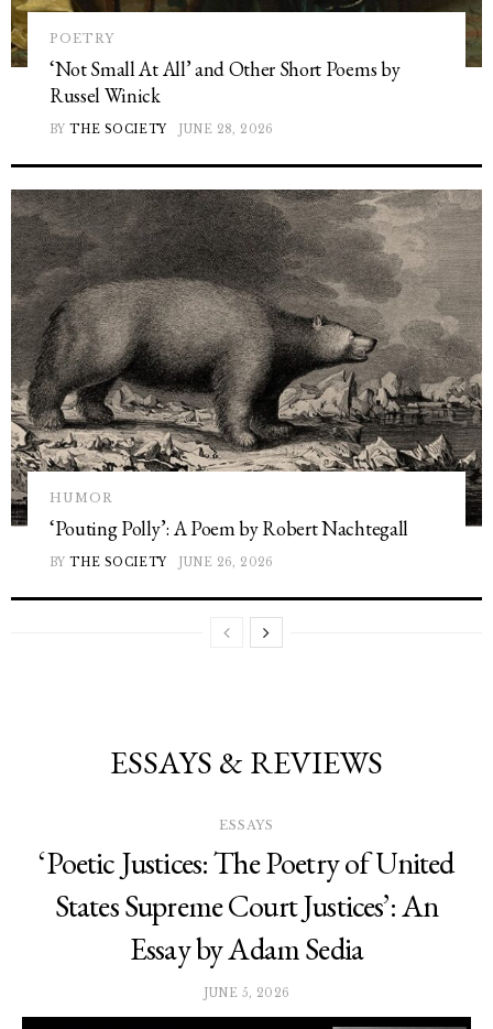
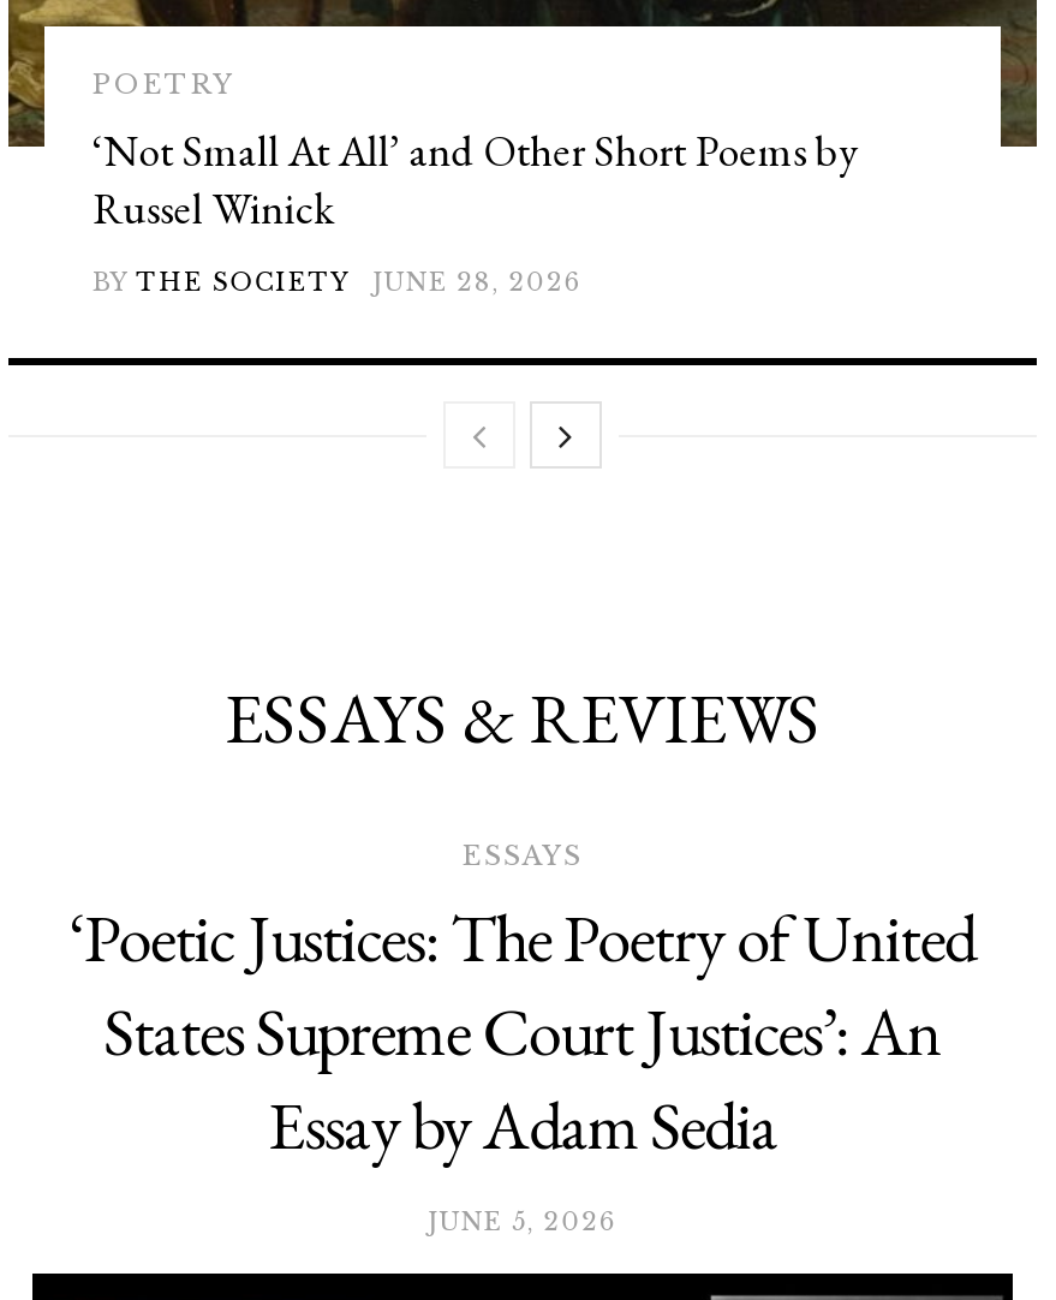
- [image]
- HUMOR
- ‘Pouting Polly’: A Poem by Robert Nachtegall
- BY THE SOCIETY
- JUNE 26, 2026
